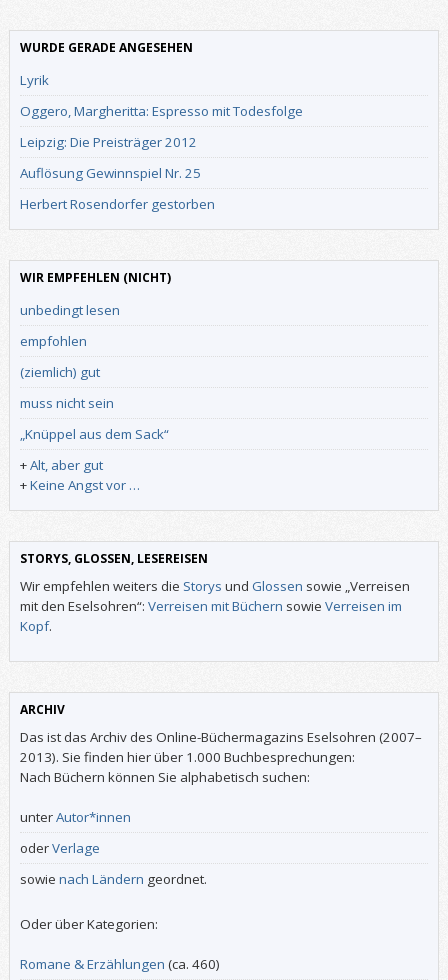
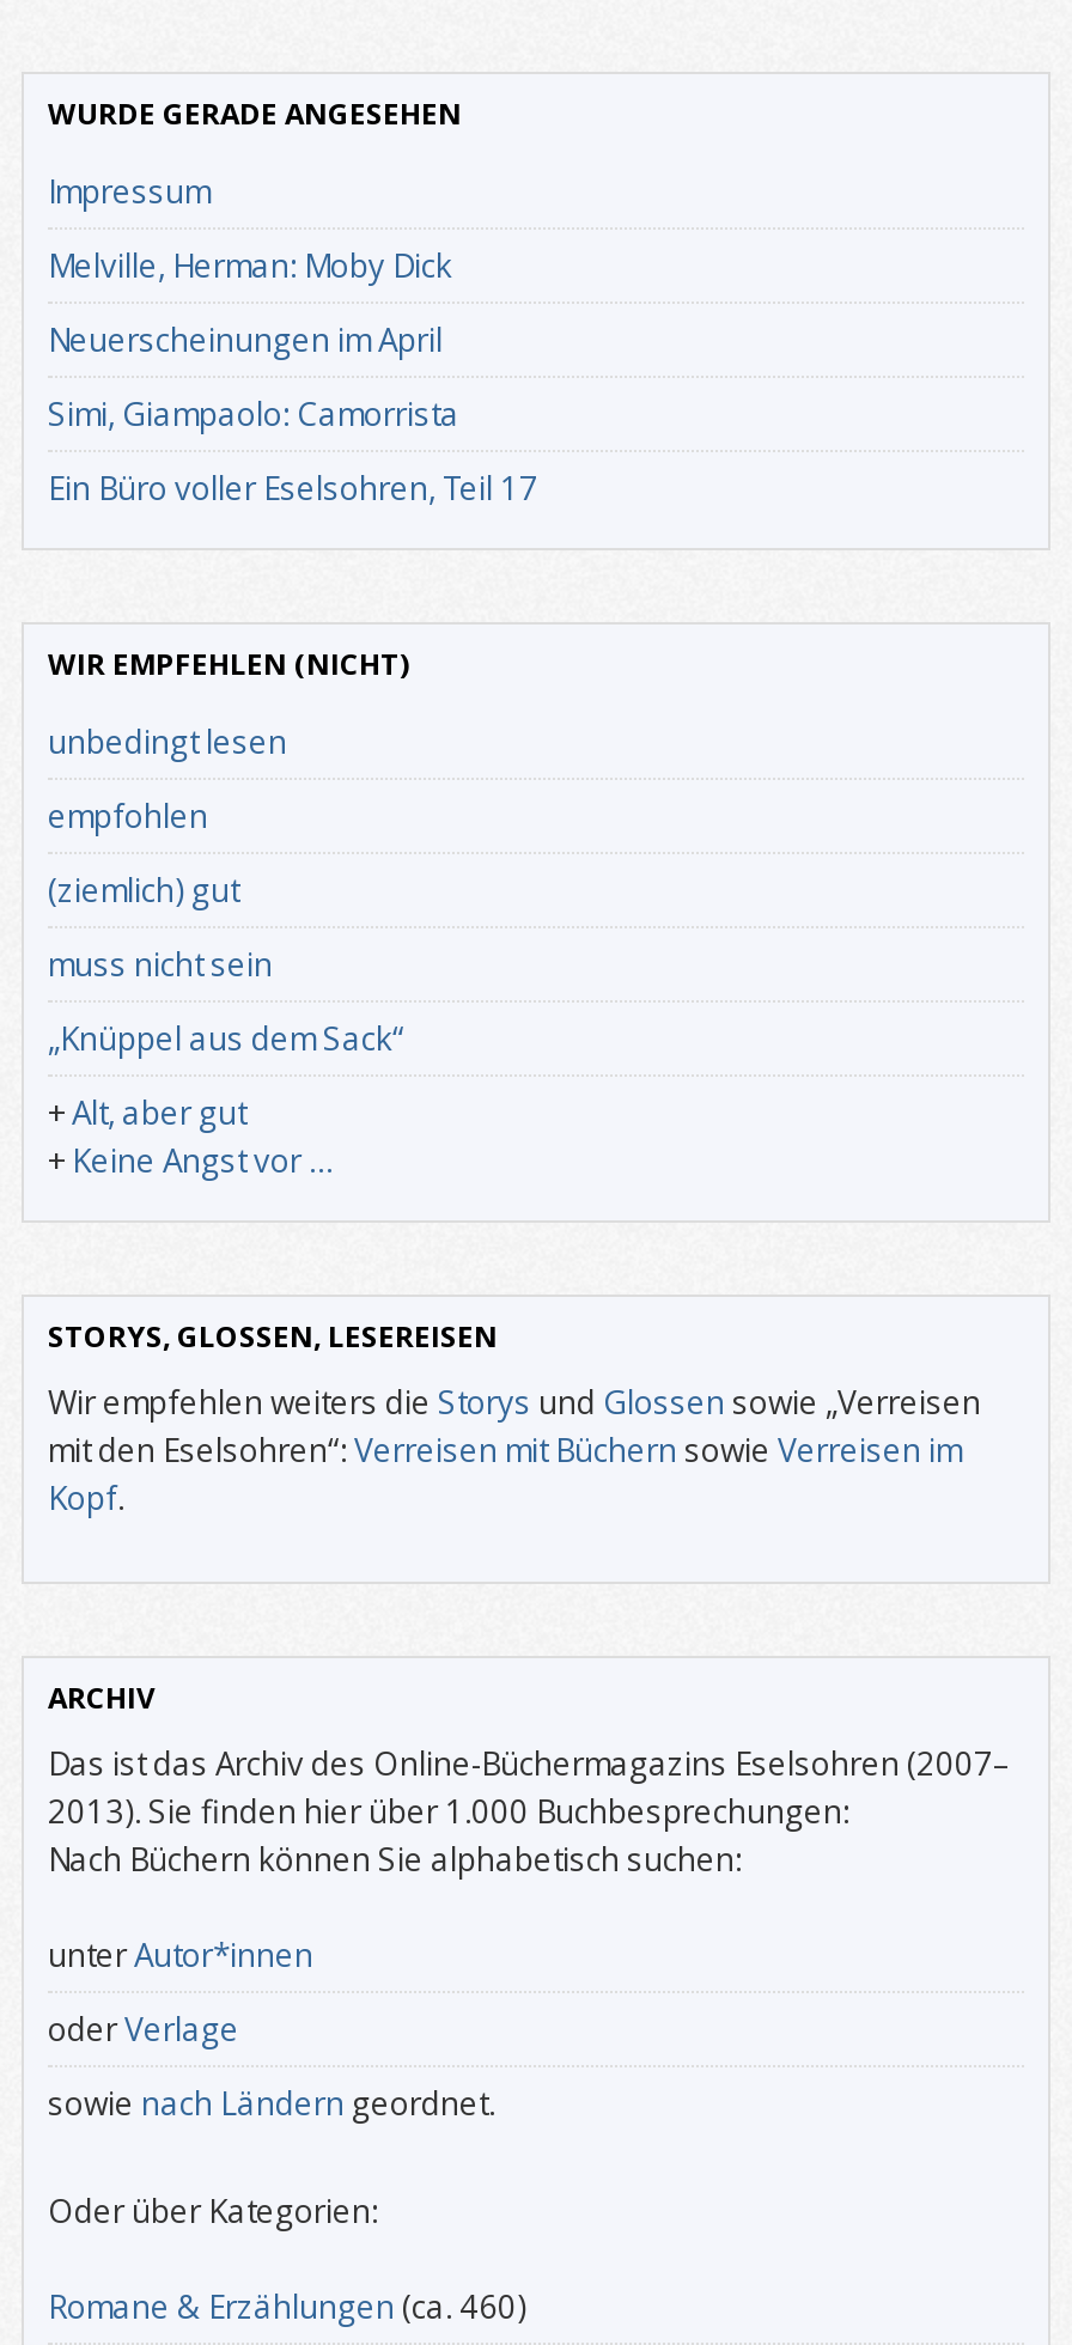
- Lyrik
+ Impressum

- Oggero, Margheritta: Espresso mit Todesfolge
+ Melville, Herman: Moby Dick

- Leipzig: Die Preisträger 2012
+ Neuerscheinungen im April

- Auflösung Gewinnspiel Nr. 25
+ Simi, Giampaolo: Camorrista

- Herbert Rosendorfer gestorben
+ Ein Büro voller Eselsohren, Teil 17
